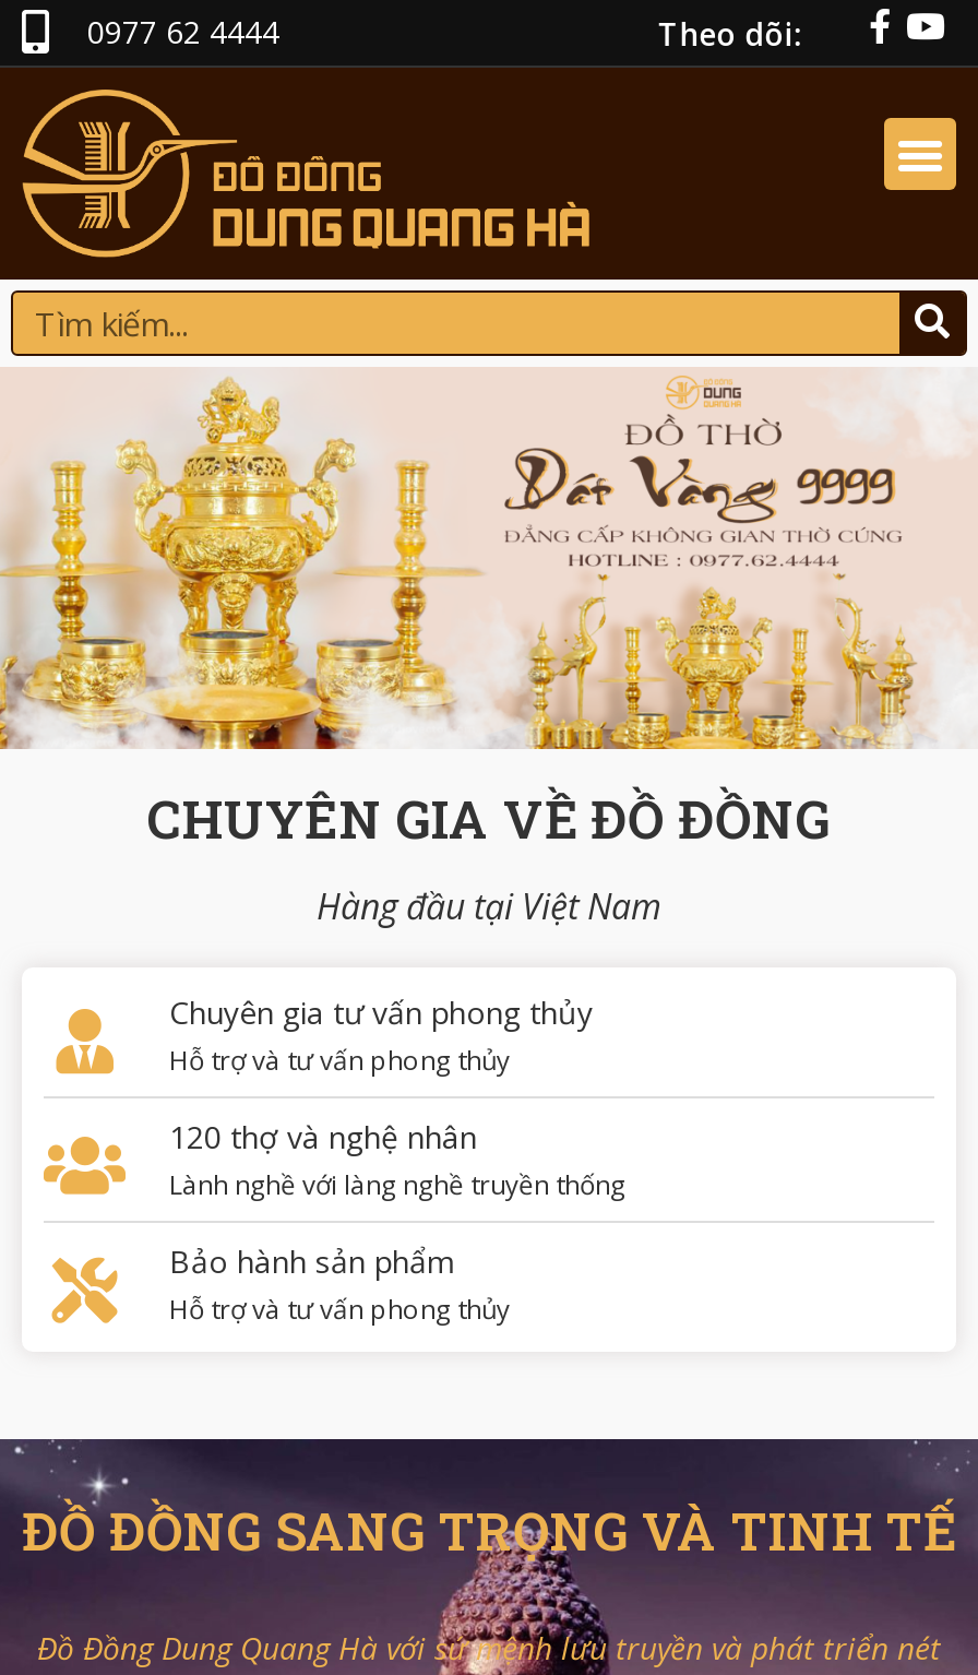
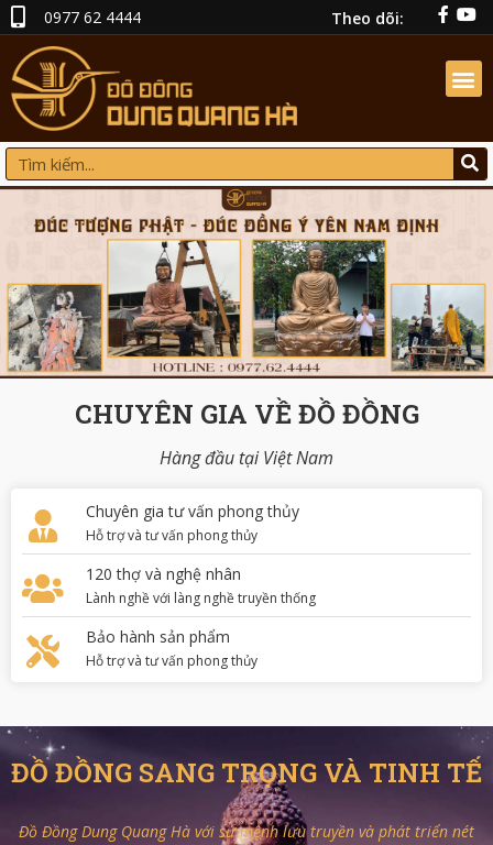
- [image]
+ [image]
